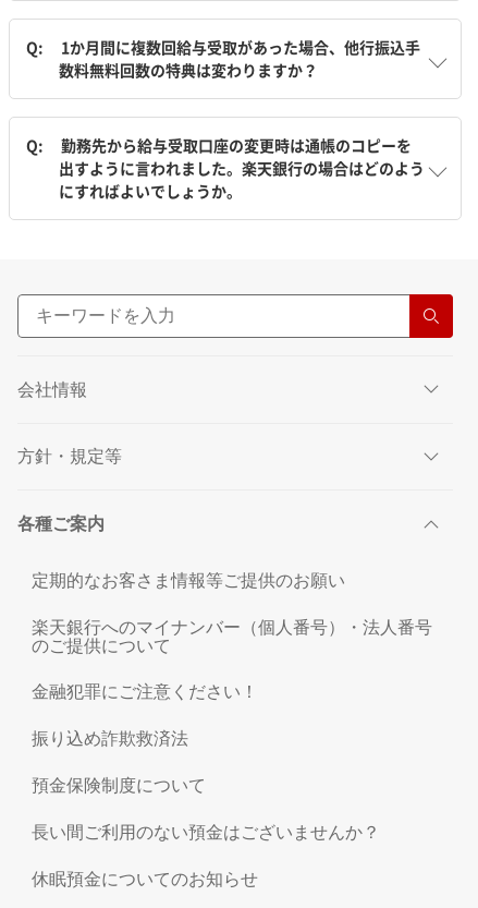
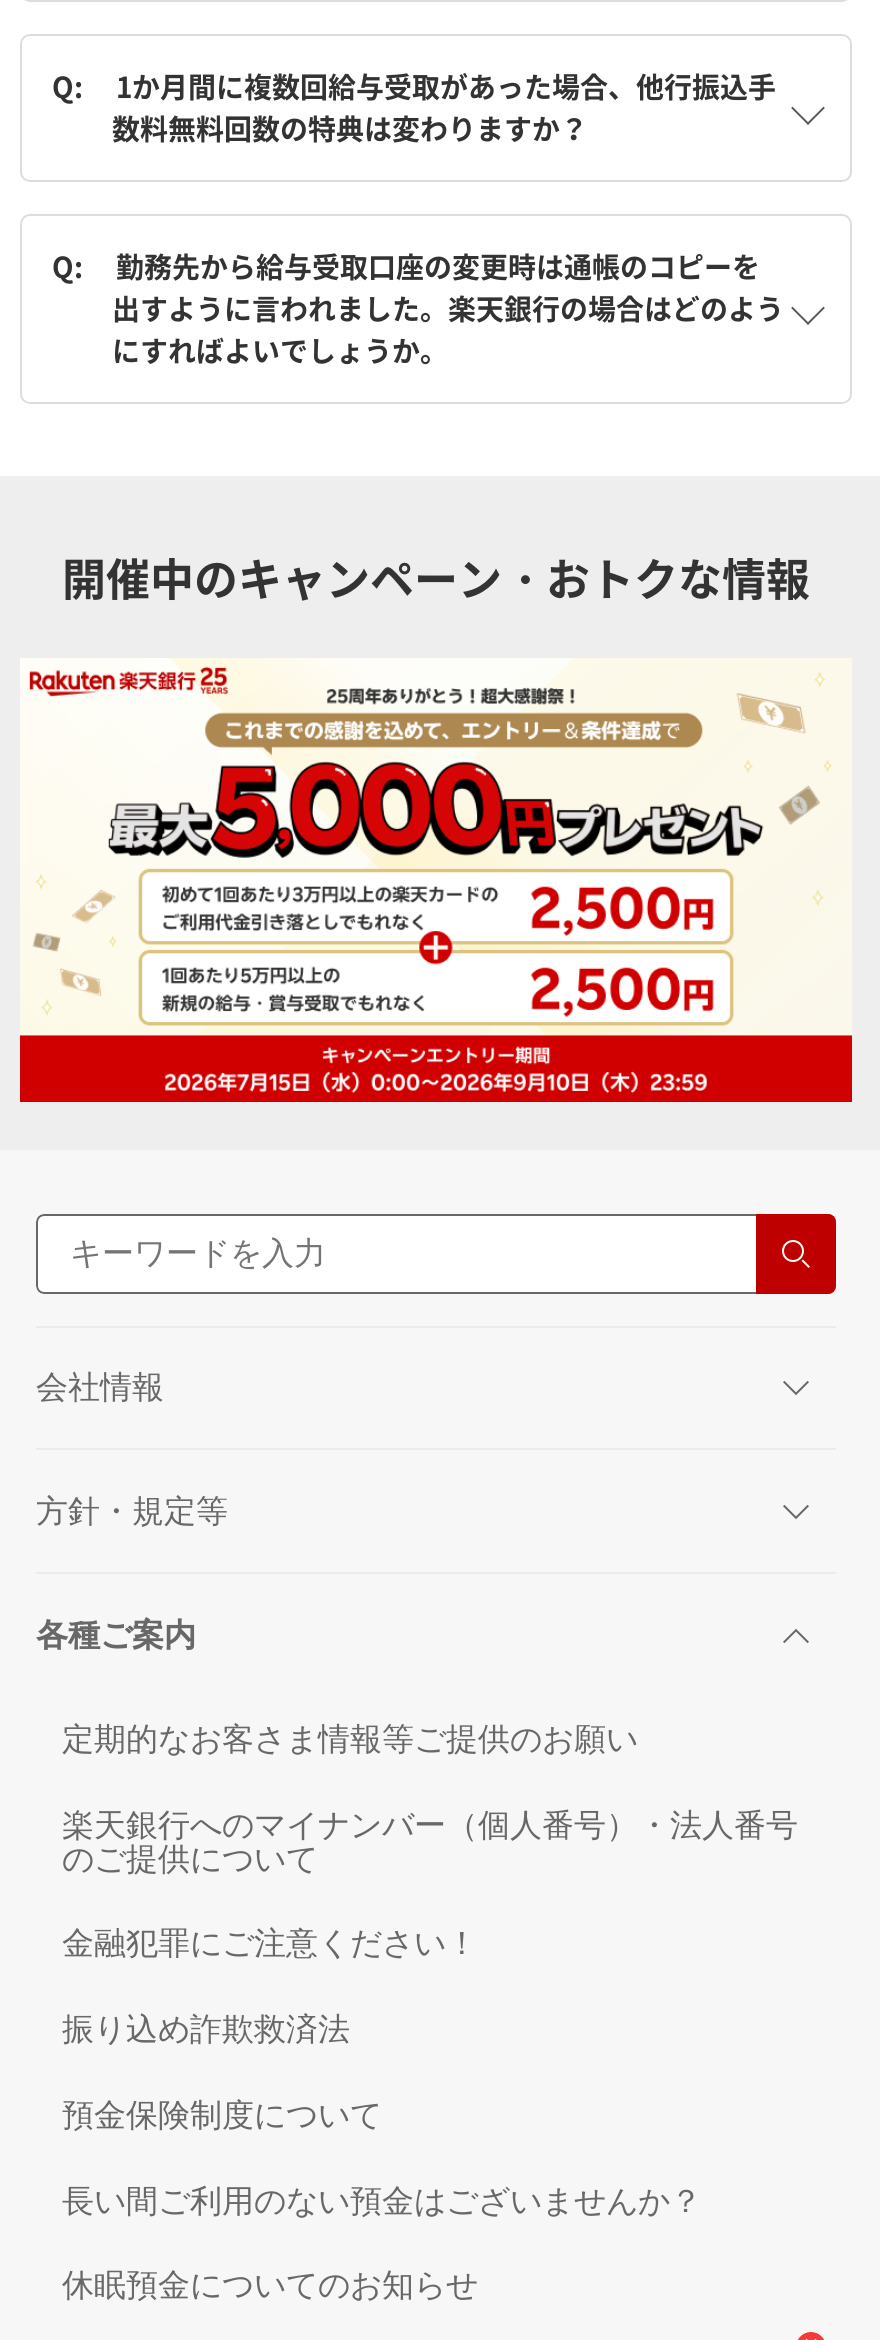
+ [image]

+ 開催中のキャンペーン・おトクな情報
